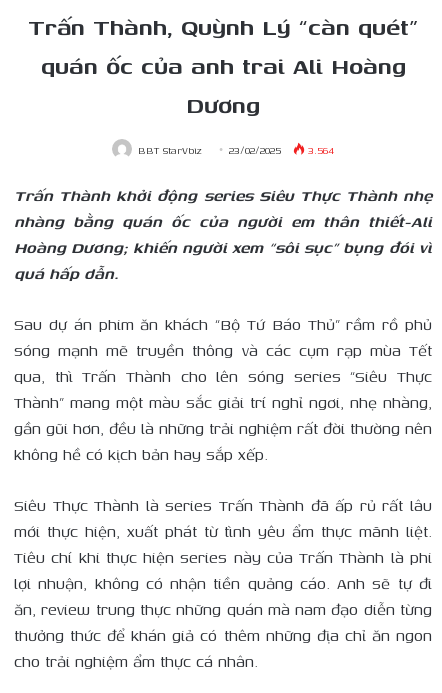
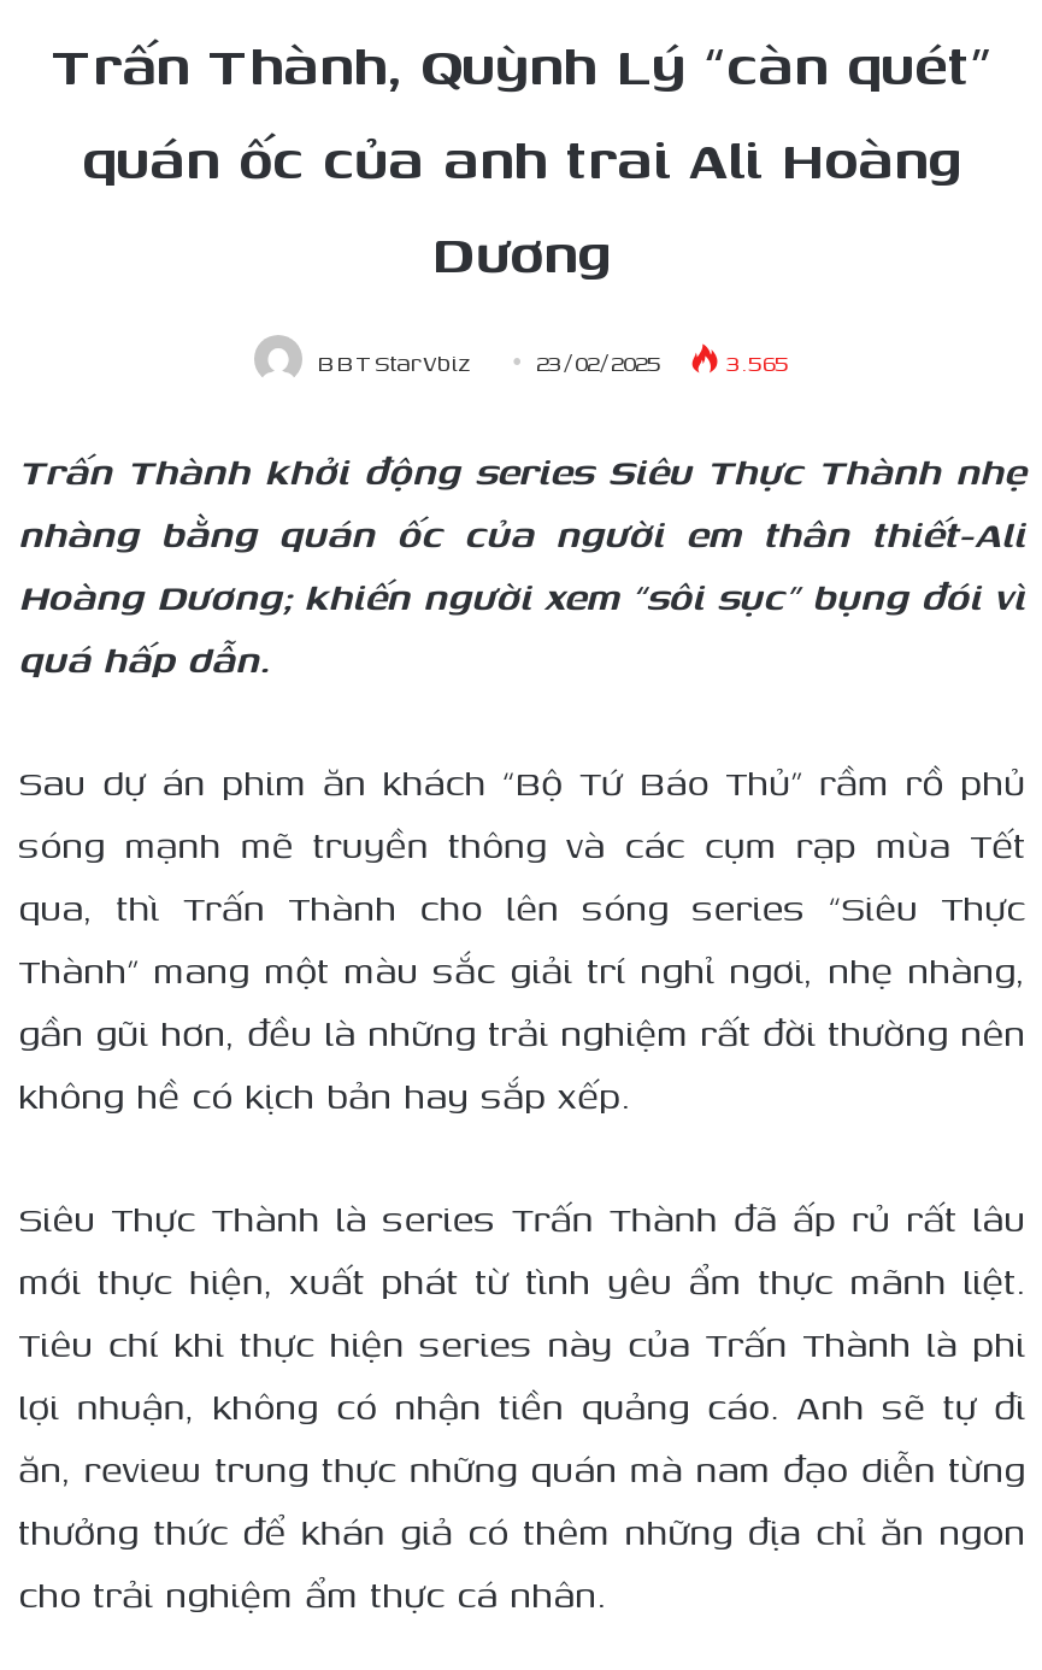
- BBT StarVbiz 23/02/2025 3.564
+ BBT StarVbiz 23/02/2025 3.565
